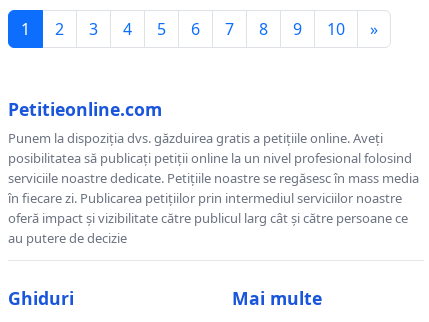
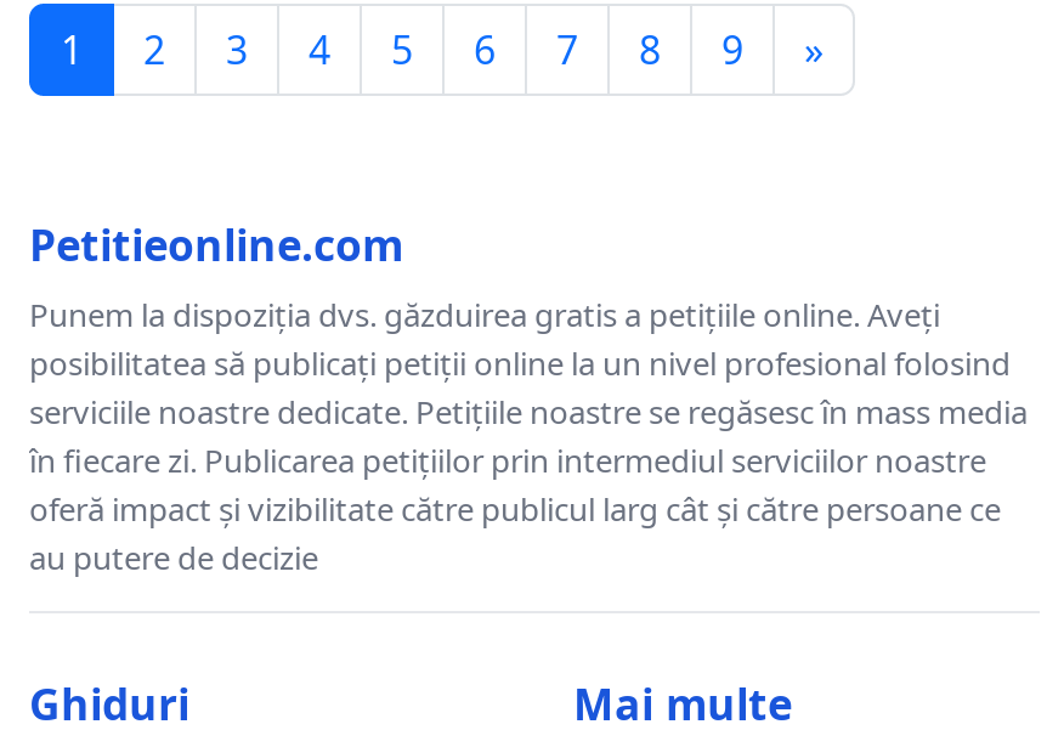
- 10
